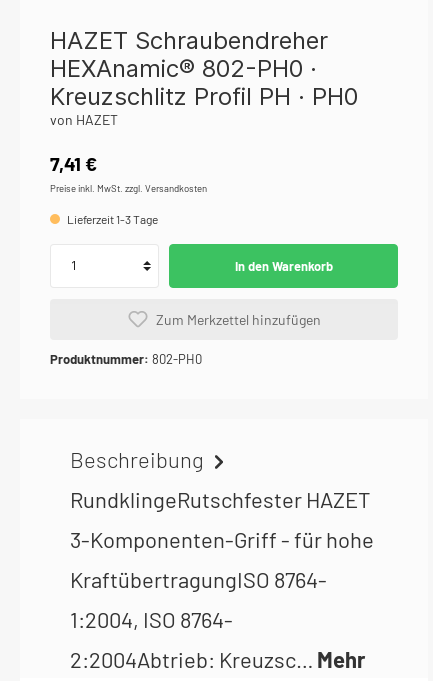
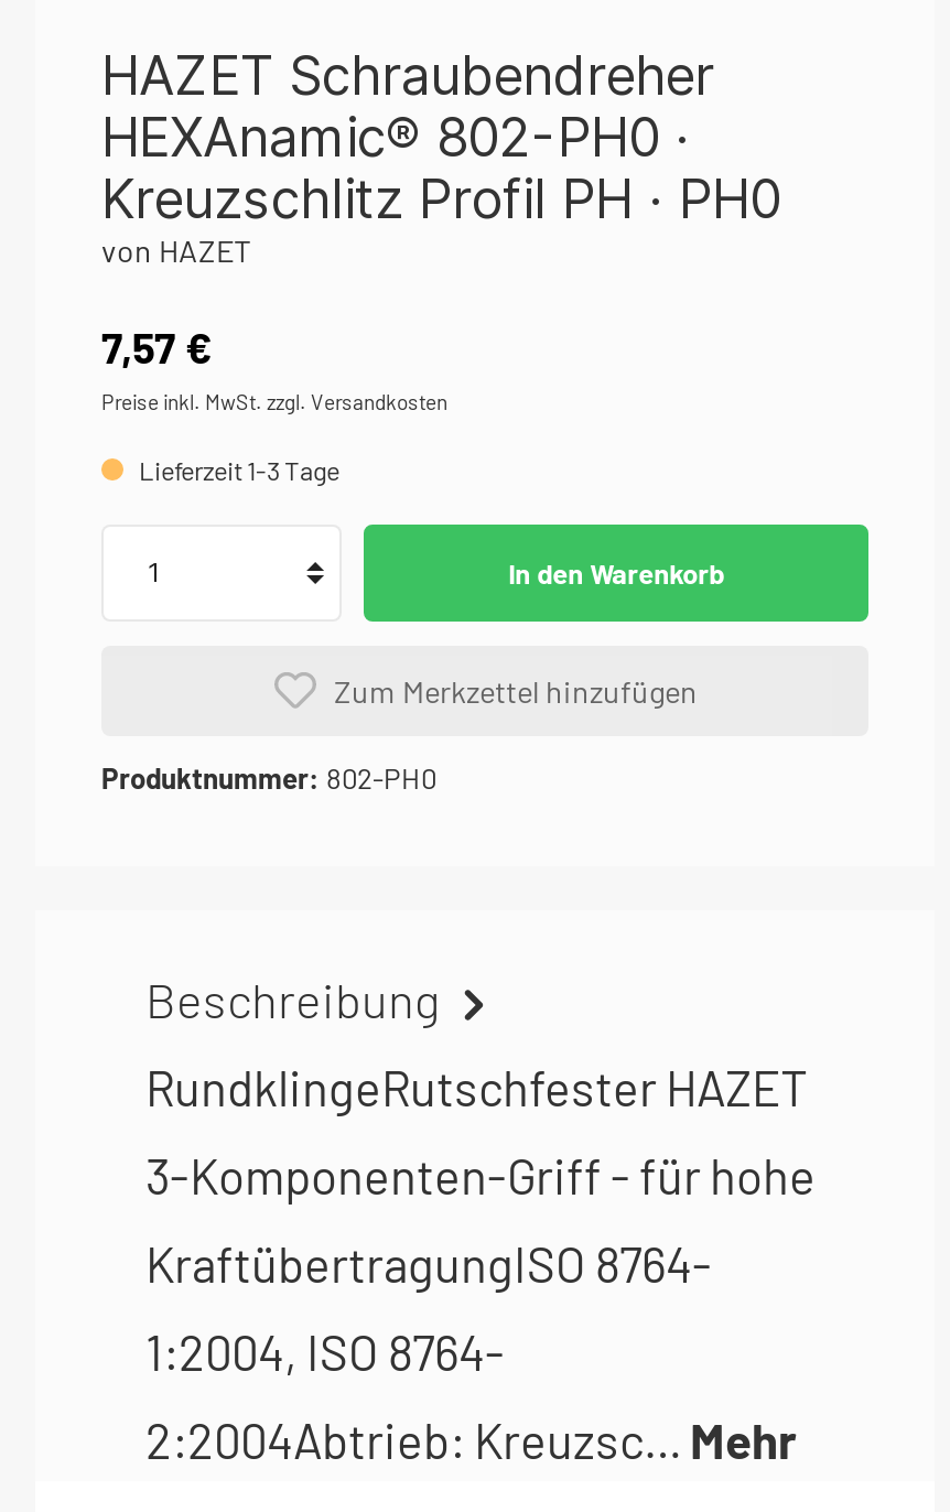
- 7,41 €
+ 7,57 €
